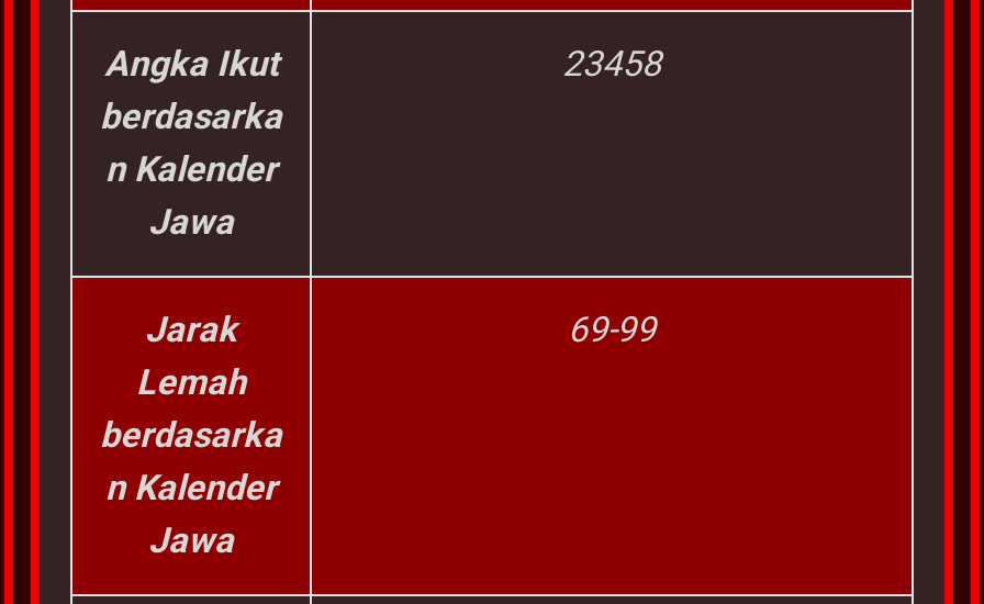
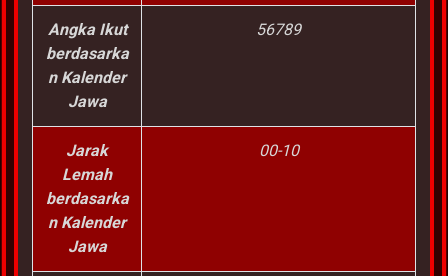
- 23458
+ 56789

- 69-99
+ 00-10
